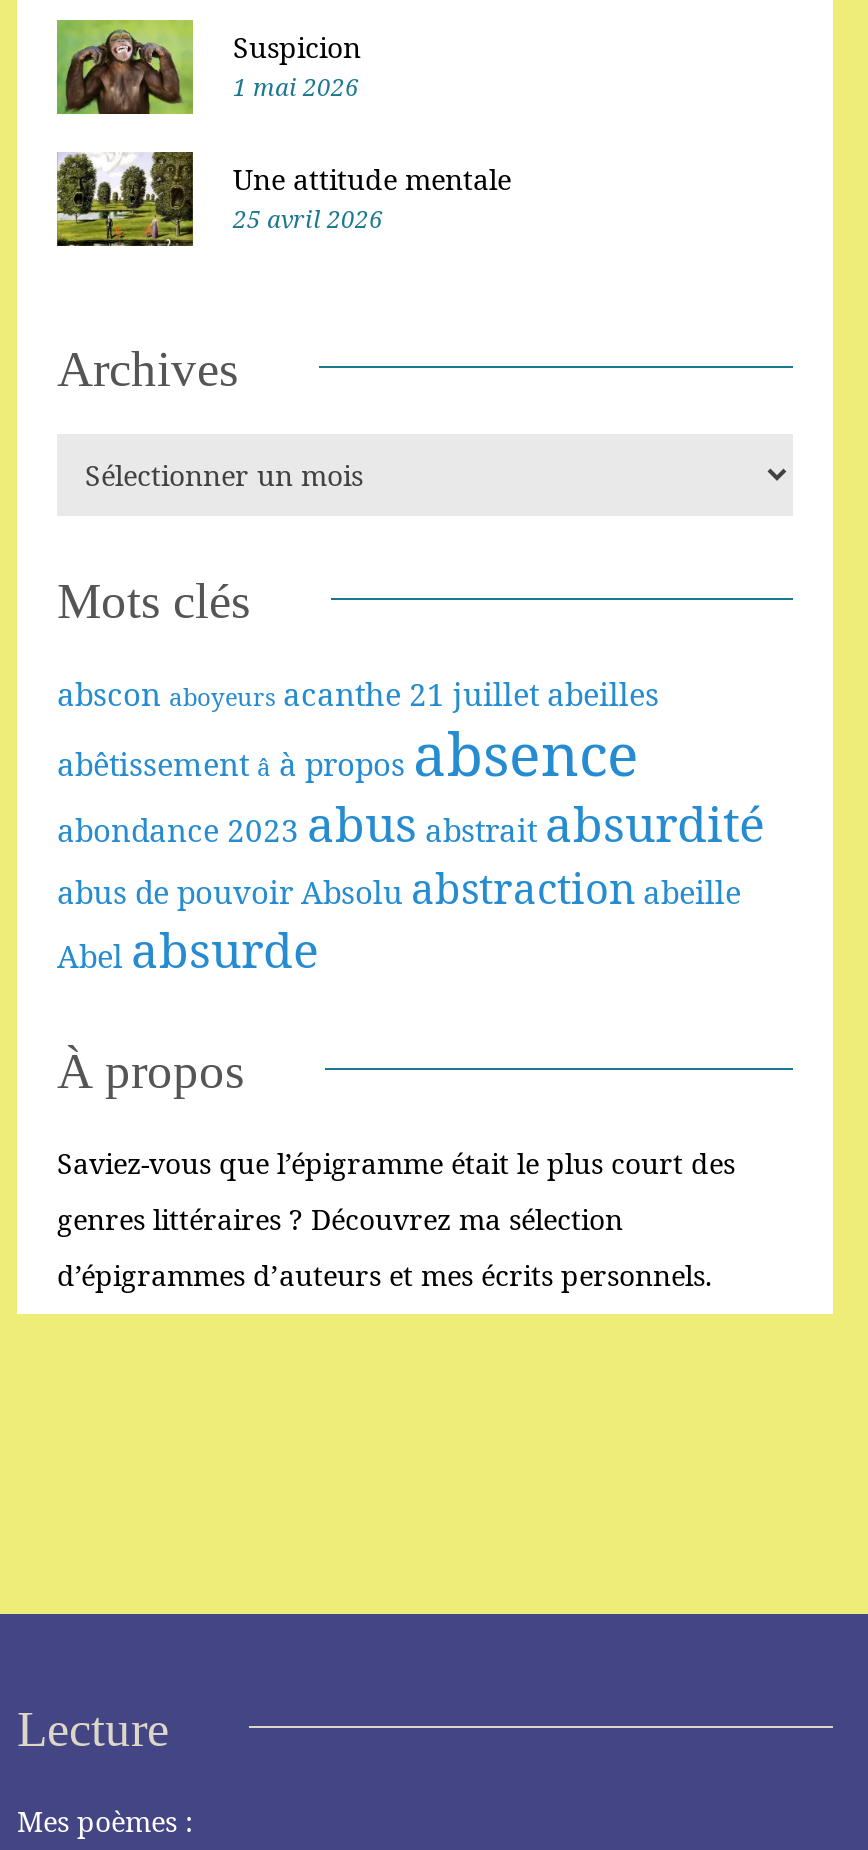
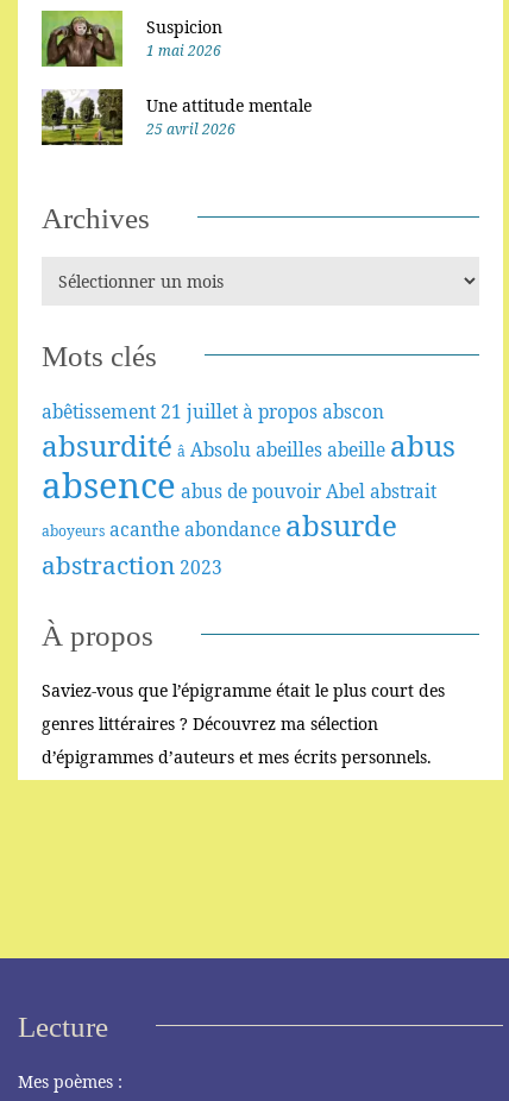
- abscon aboyeurs acanthe 21 juillet abeilles
- abêtissement â à propos absence
- abondance 2023 abus abstrait absurdité
- abus de pouvoir Absolu abstraction abeille
- Abel absurde
+ abêtissement 21 juillet à propos abscon
+ absurdité â Absolu abeilles abeille abus
+ absence abus de pouvoir Abel abstrait
+ aboyeurs acanthe abondance absurde
+ abstraction 2023
